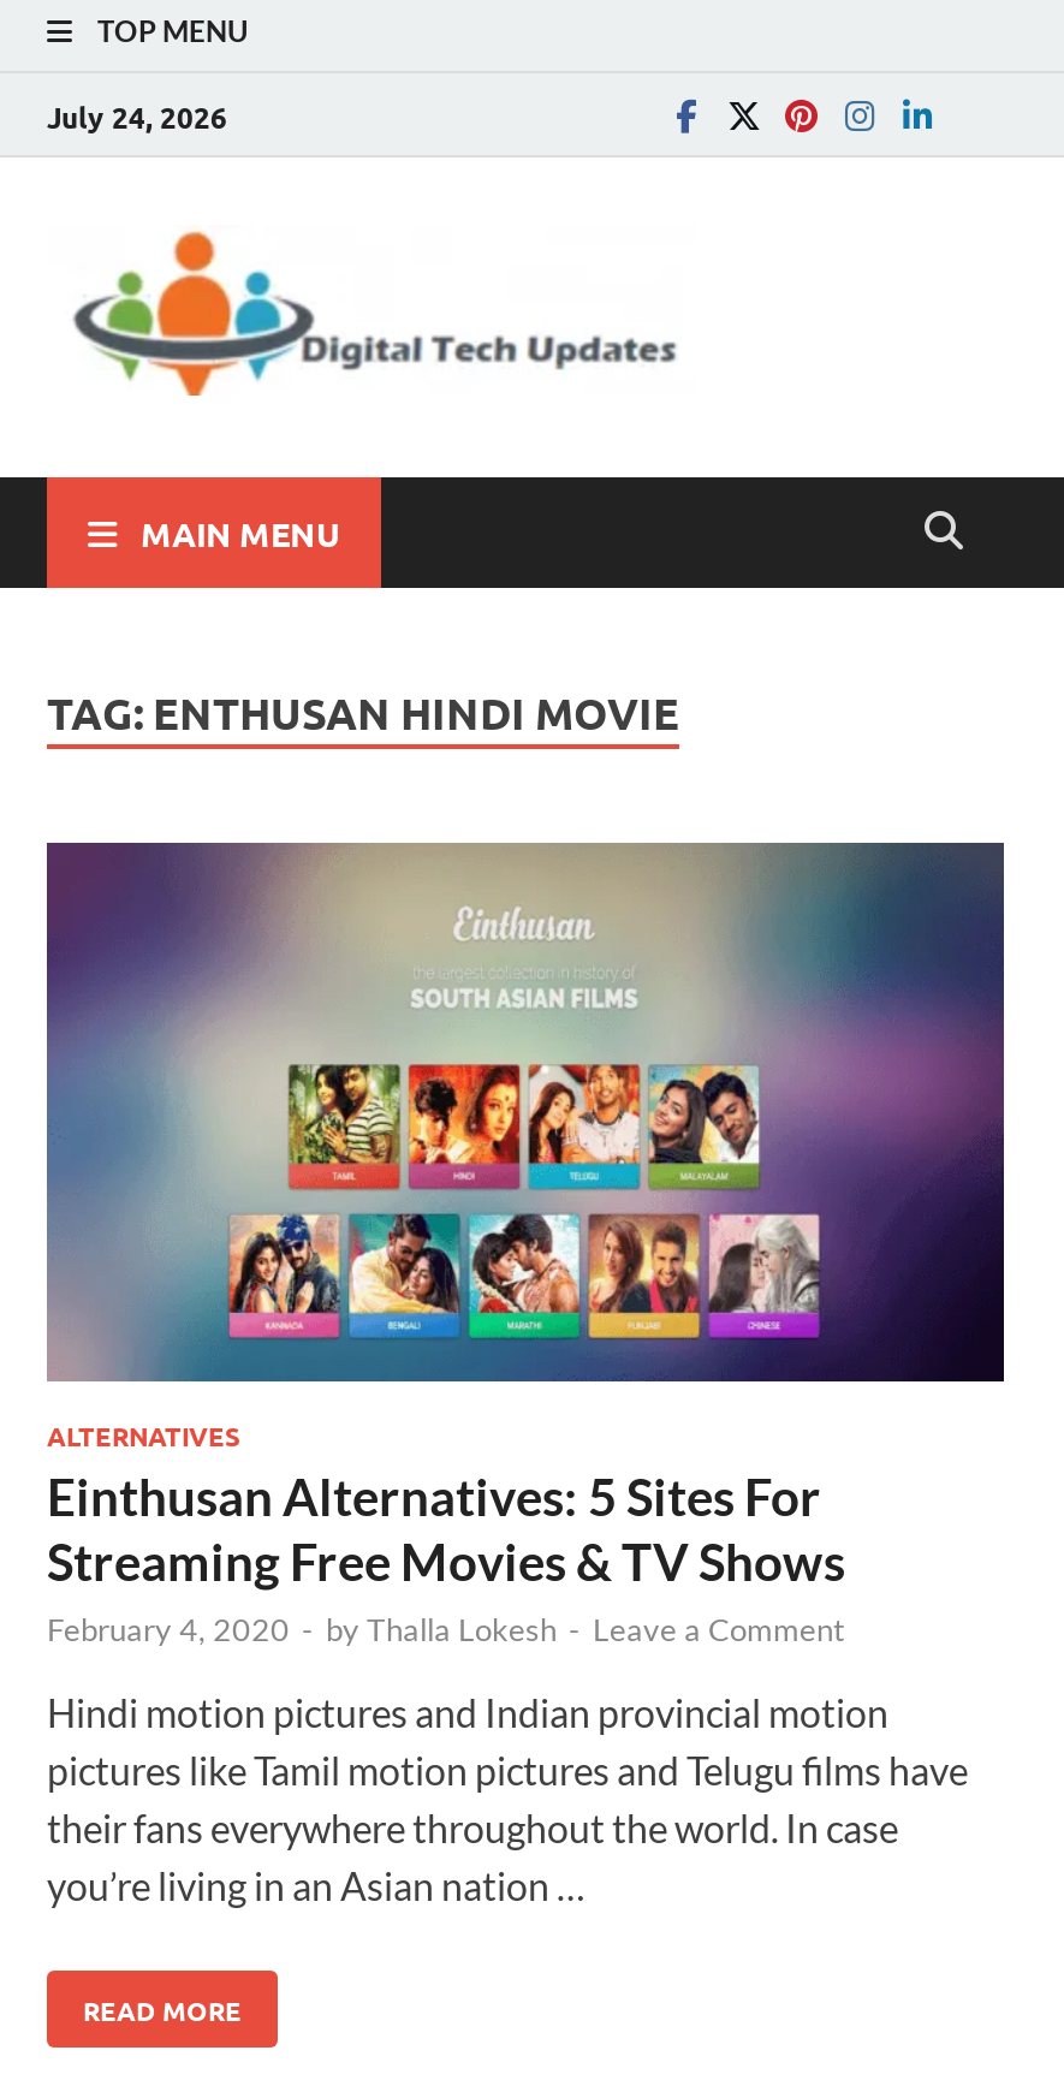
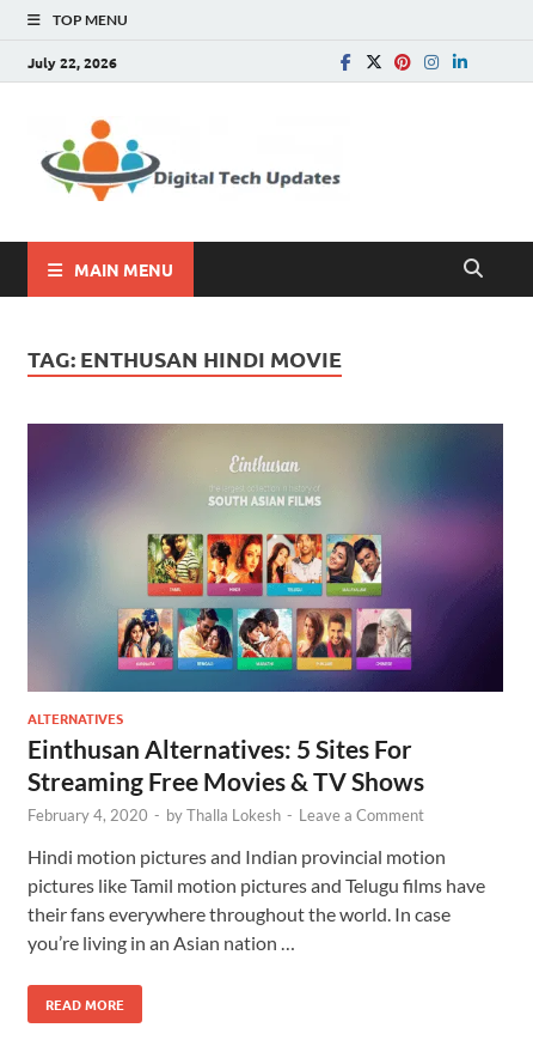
- July 24, 2026
+ July 22, 2026
